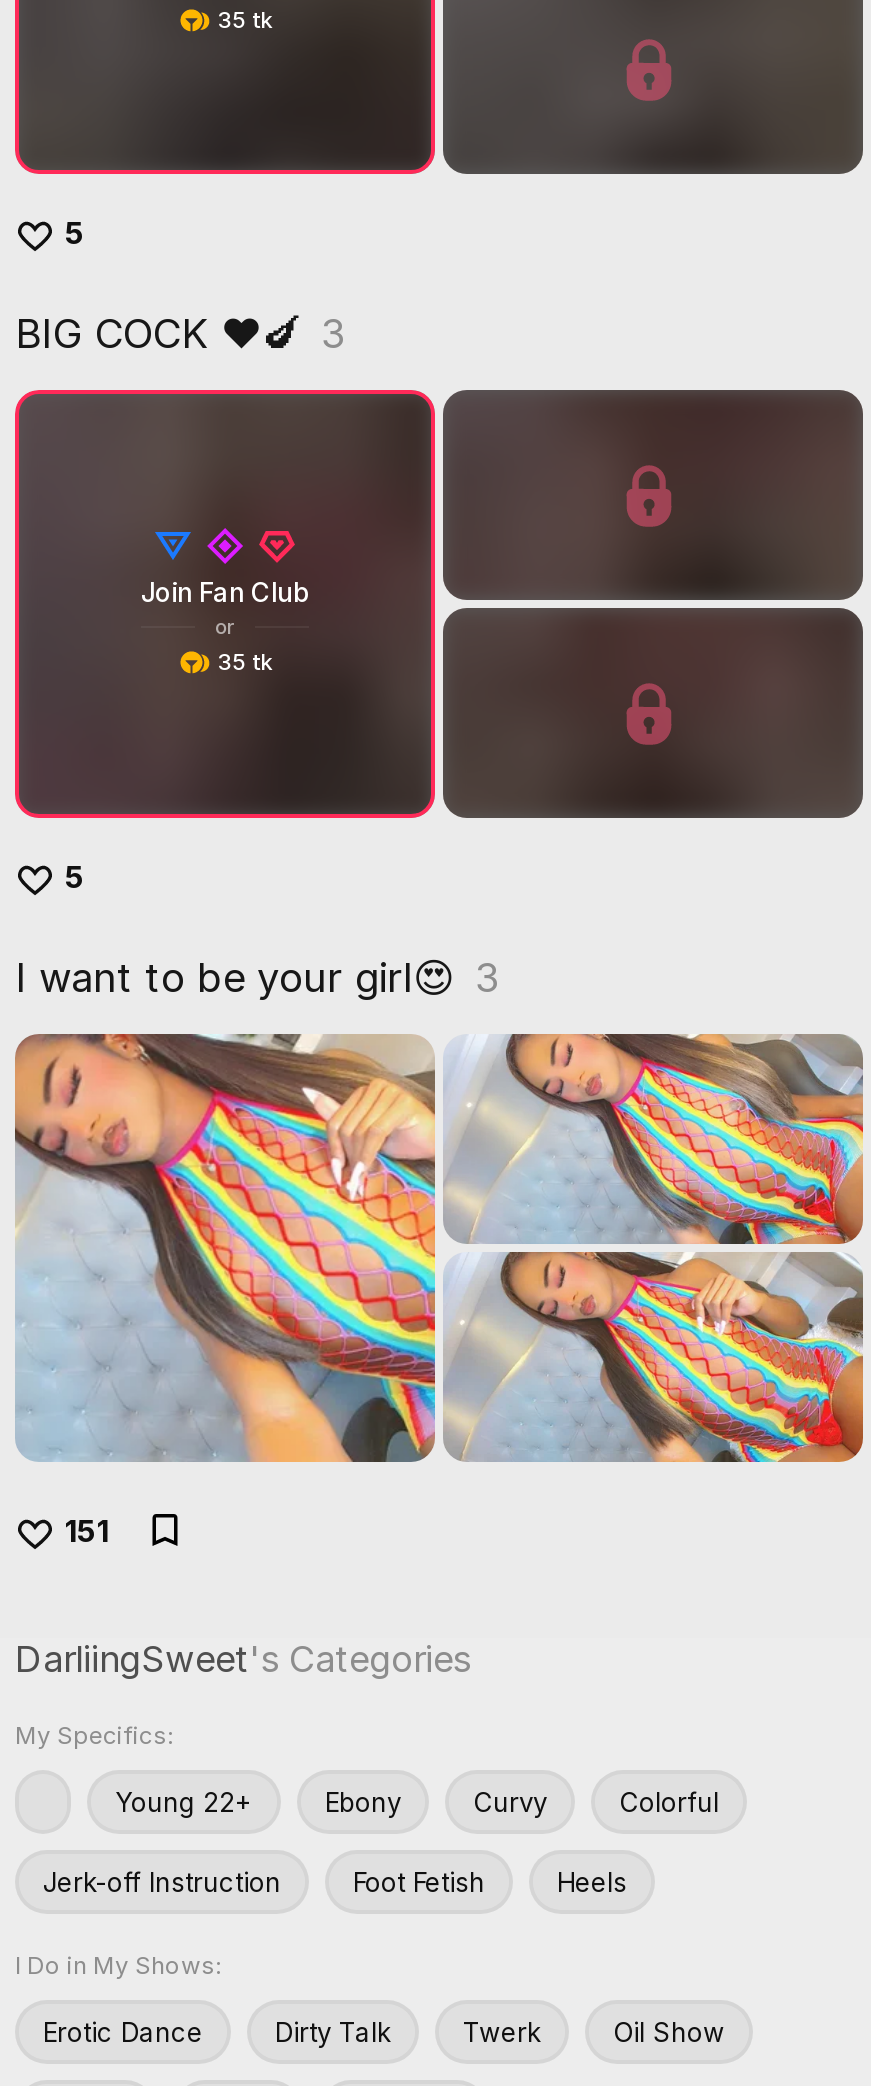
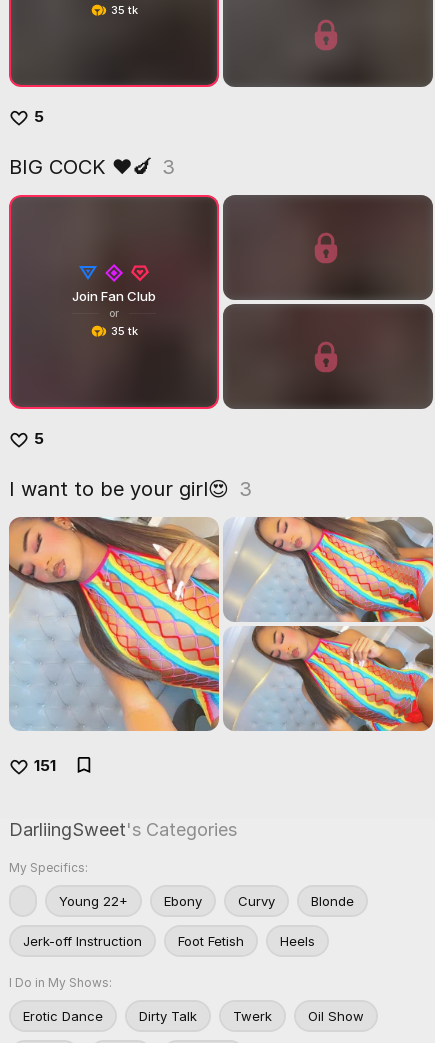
- Colorful
+ Blonde
